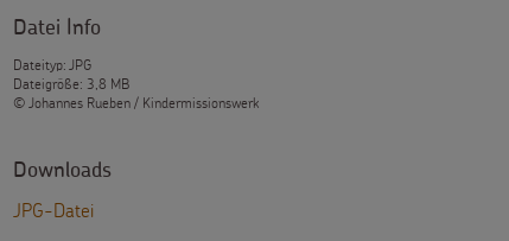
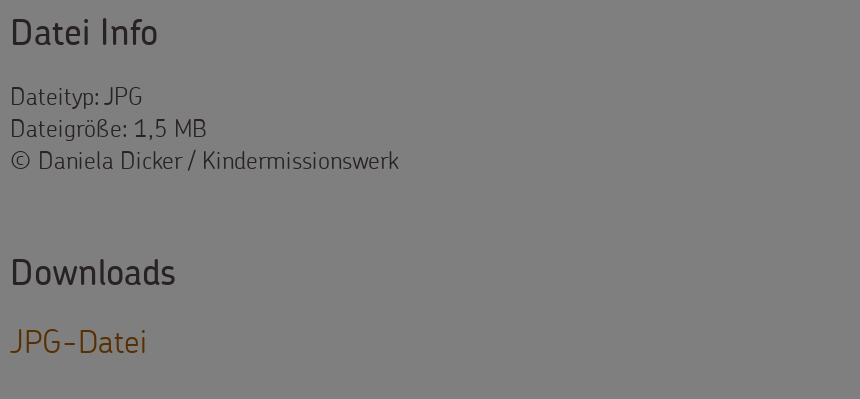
- Dateigröße: 3,8 MB
+ Dateigröße: 1,5 MB

- © Johannes Rueben / Kindermissionswerk
+ © Daniela Dicker / Kindermissionswerk
